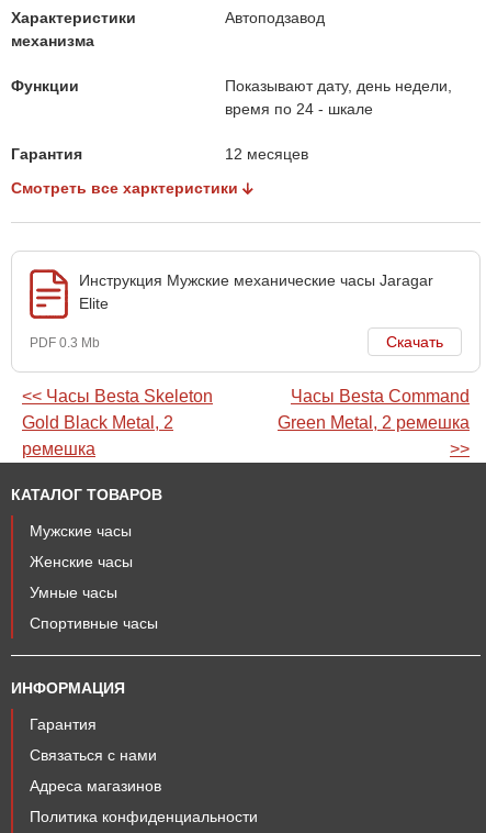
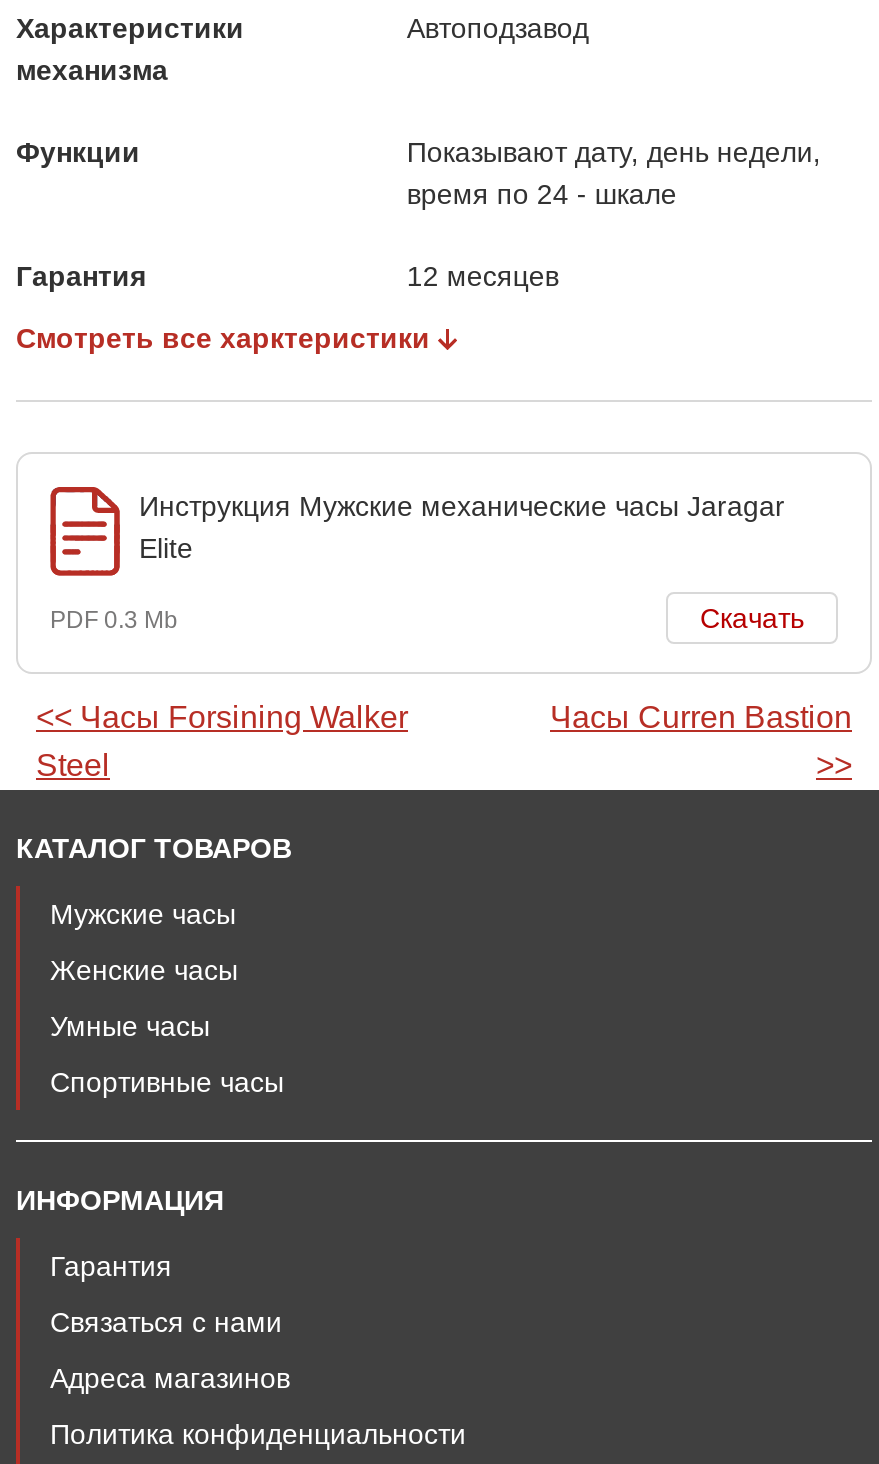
- << Часы Besta Skeleton
- Gold Black Metal, 2
- ремешка
+ << Часы Forsining Walker
+ Steel

- Часы Besta Command
- Green Metal, 2 ремешка
+ Часы Curren Bastion
